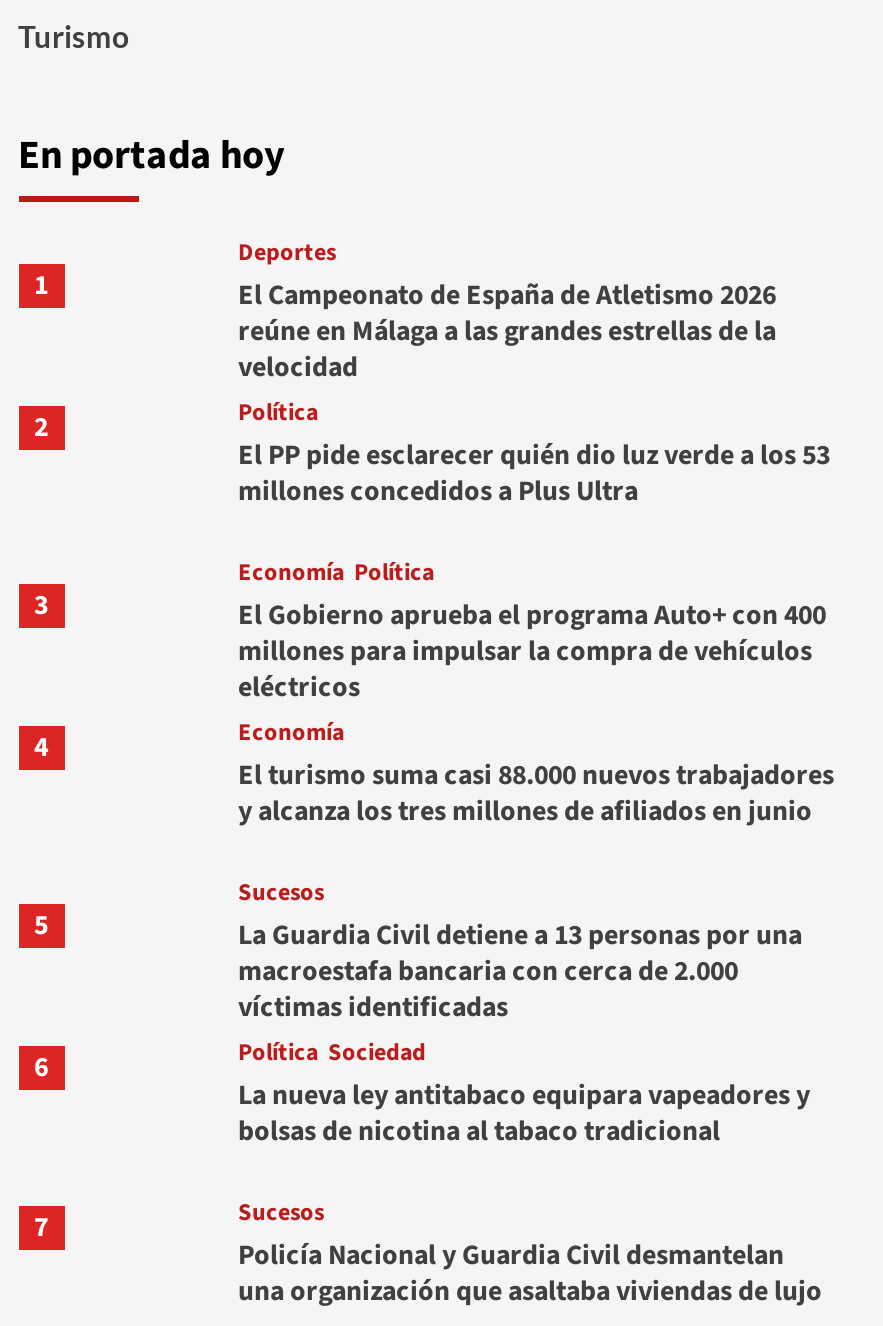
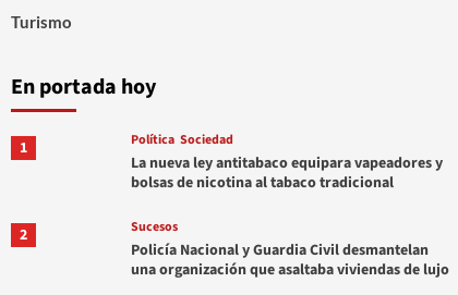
- Deportes
- El Campeonato de España de Atletismo 2026
- reúne en Málaga a las grandes estrellas de la
- velocidad
- 2
- Política
- El PP pide esclarecer quién dio luz verde a los 53
- millones concedidos a Plus Ultra
- 3

- Economía Política
- El Gobierno aprueba el programa Auto+ con 400
- millones para impulsar la compra de vehículos
- eléctricos
- 4
- Economía
- El turismo suma casi 88.000 nuevos trabajadores
- y alcanza los tres millones de afiliados en junio
- 5

- Sucesos
- La Guardia Civil detiene a 13 personas por una
- macroestafa bancaria con cerca de 2.000
- víctimas identificadas
- 6

- 7
+ 2
